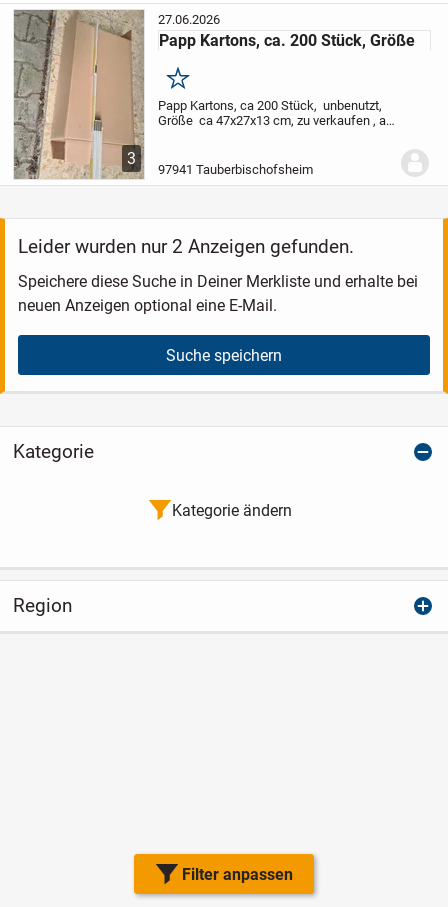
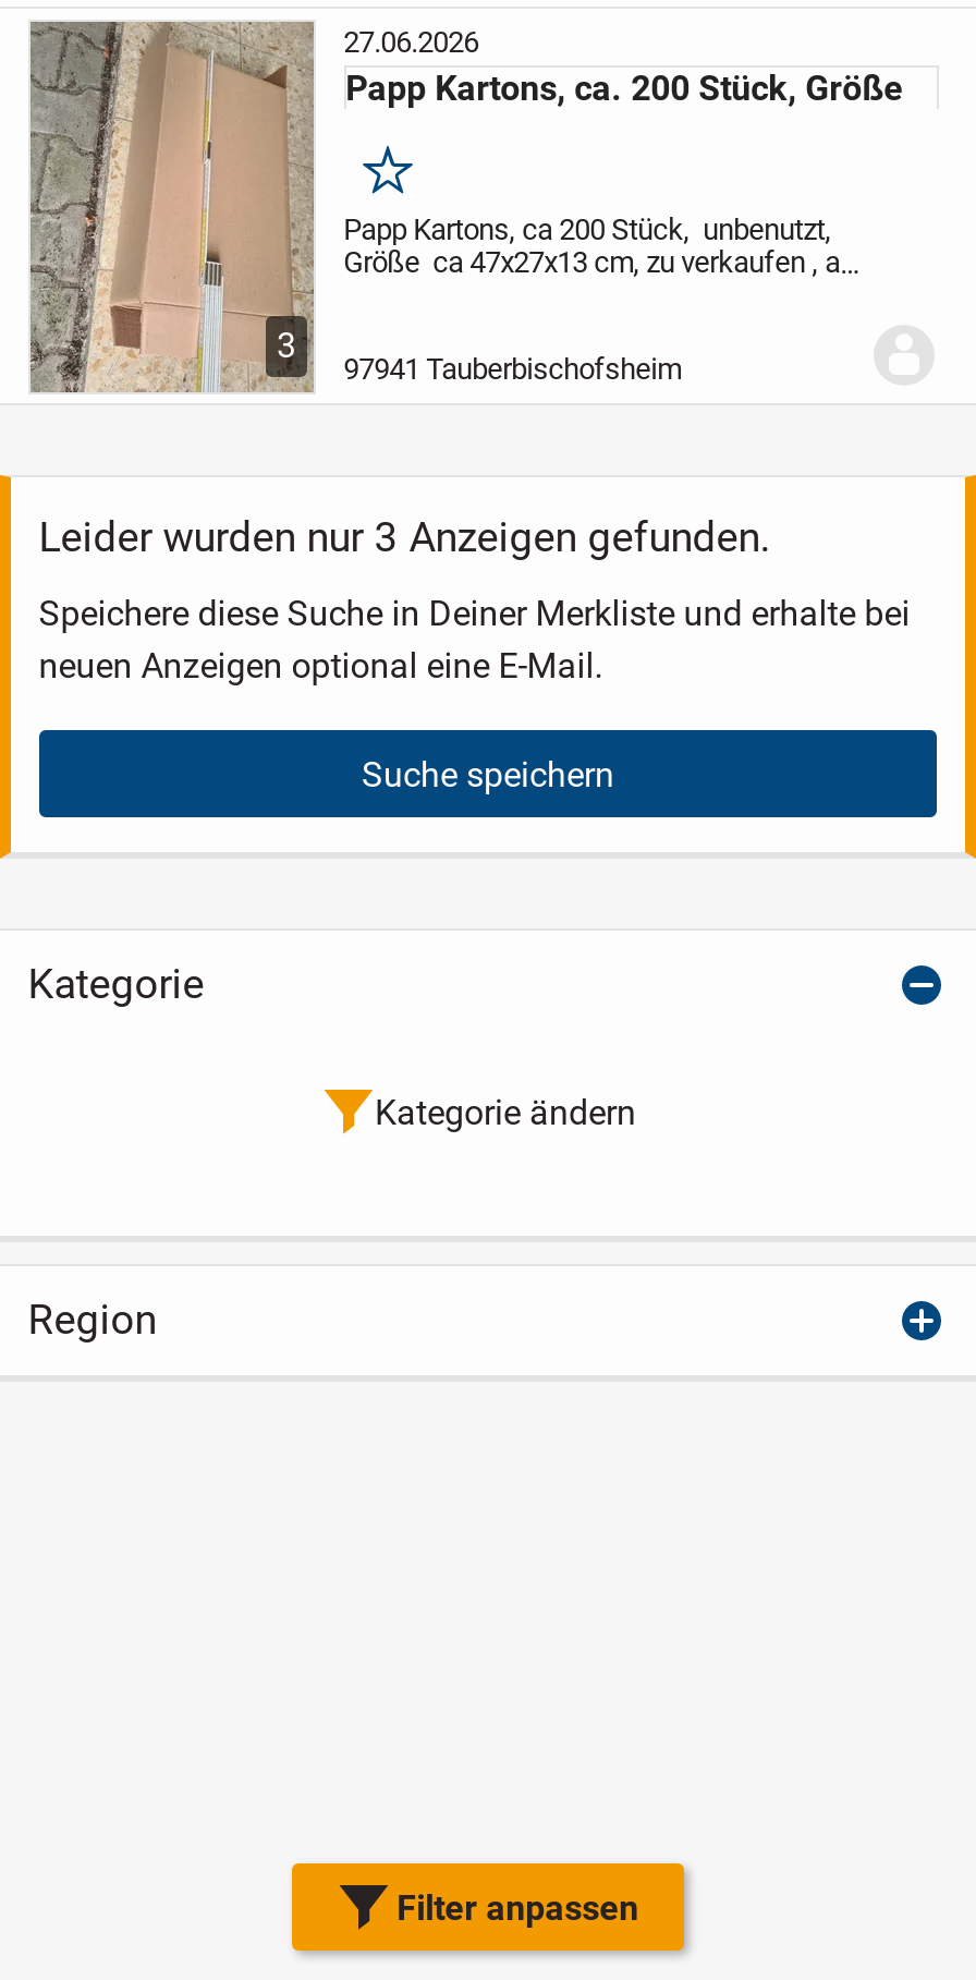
- Leider wurden nur 2 Anzeigen gefunden.
+ Leider wurden nur 3 Anzeigen gefunden.
